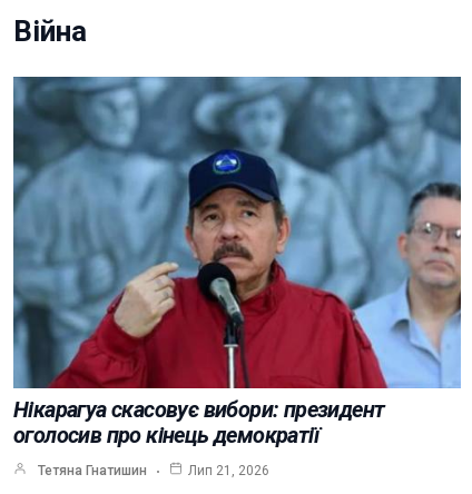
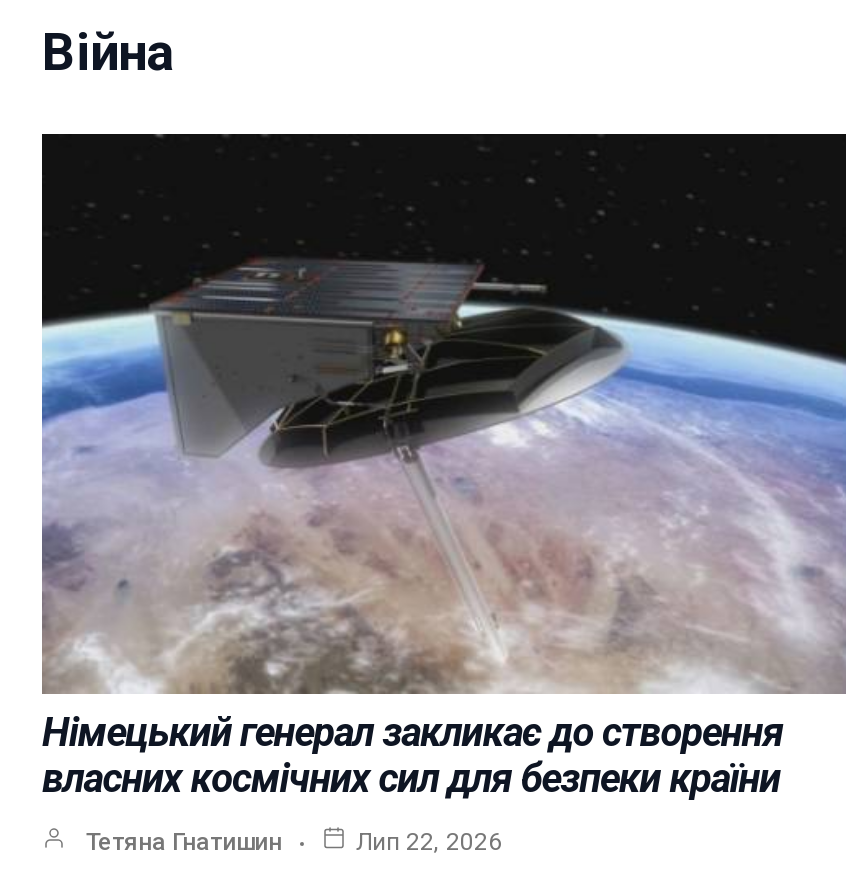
- [image]
- Нікарагуа скасовує вибори: президент
- оголосив про кінець демократії
+ [image]
+ Німецький генерал закликає до створення
+ власних космічних сил для безпеки країни

- Лип 21, 2026
+ Лип 22, 2026
